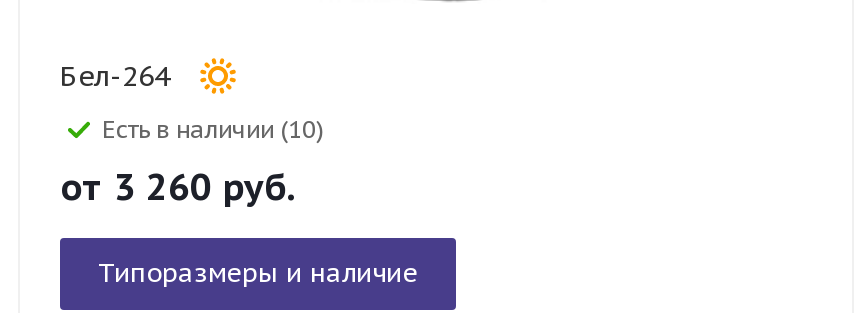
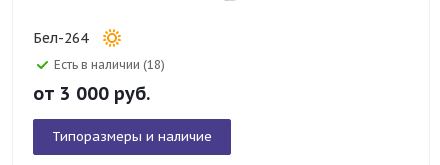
- Есть в наличии (10)
+ Есть в наличии (18)

- от 3 260 руб.
+ от 3 000 руб.
